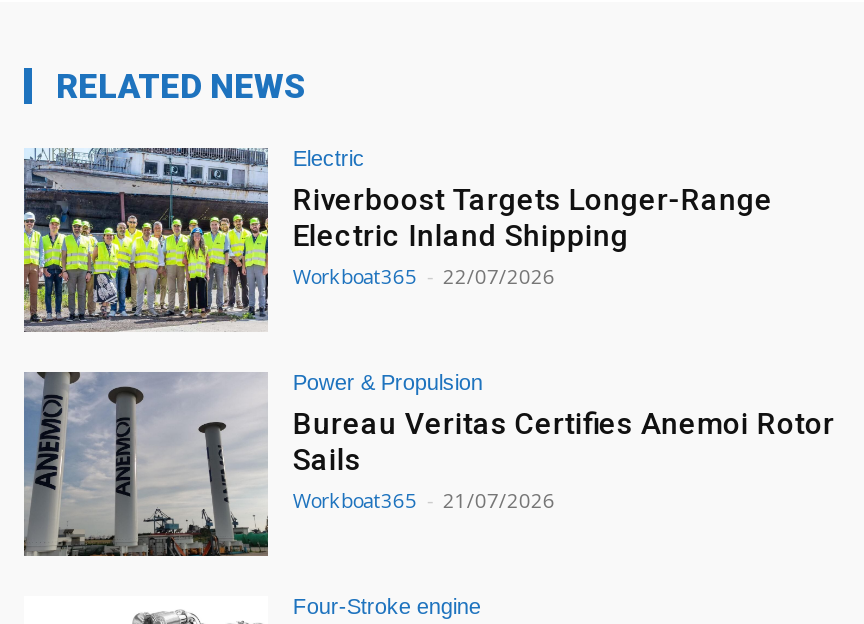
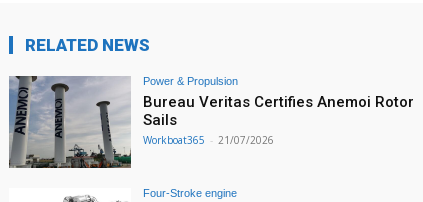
- [image]
- Electric
- Riverboost Targets Longer-Range
- Electric Inland Shipping
- Workboat365 - 22/07/2026
